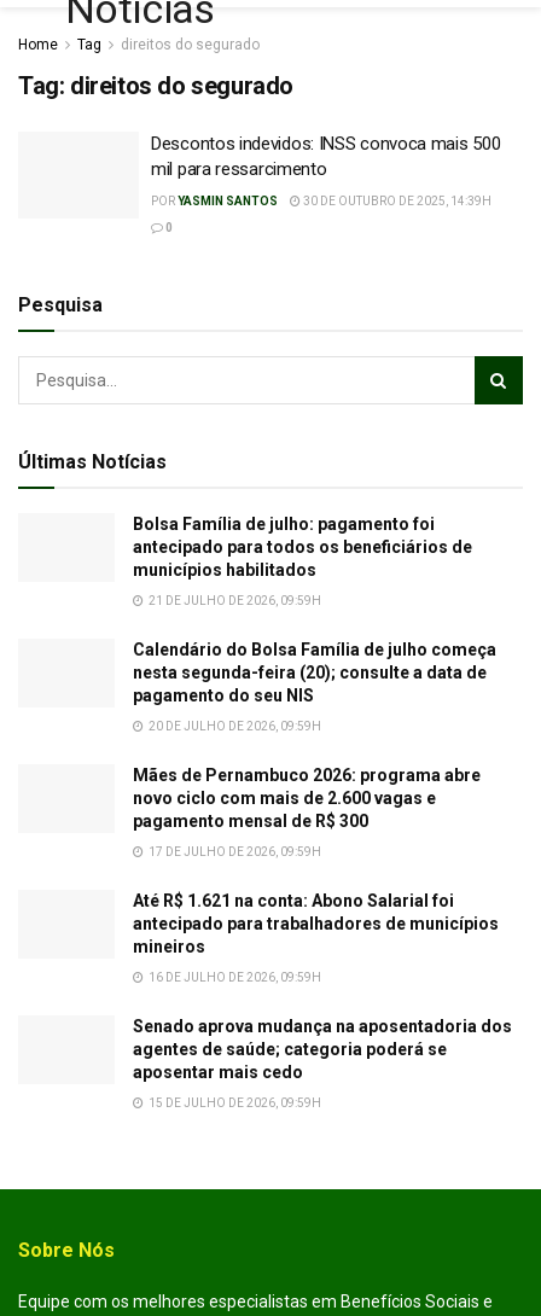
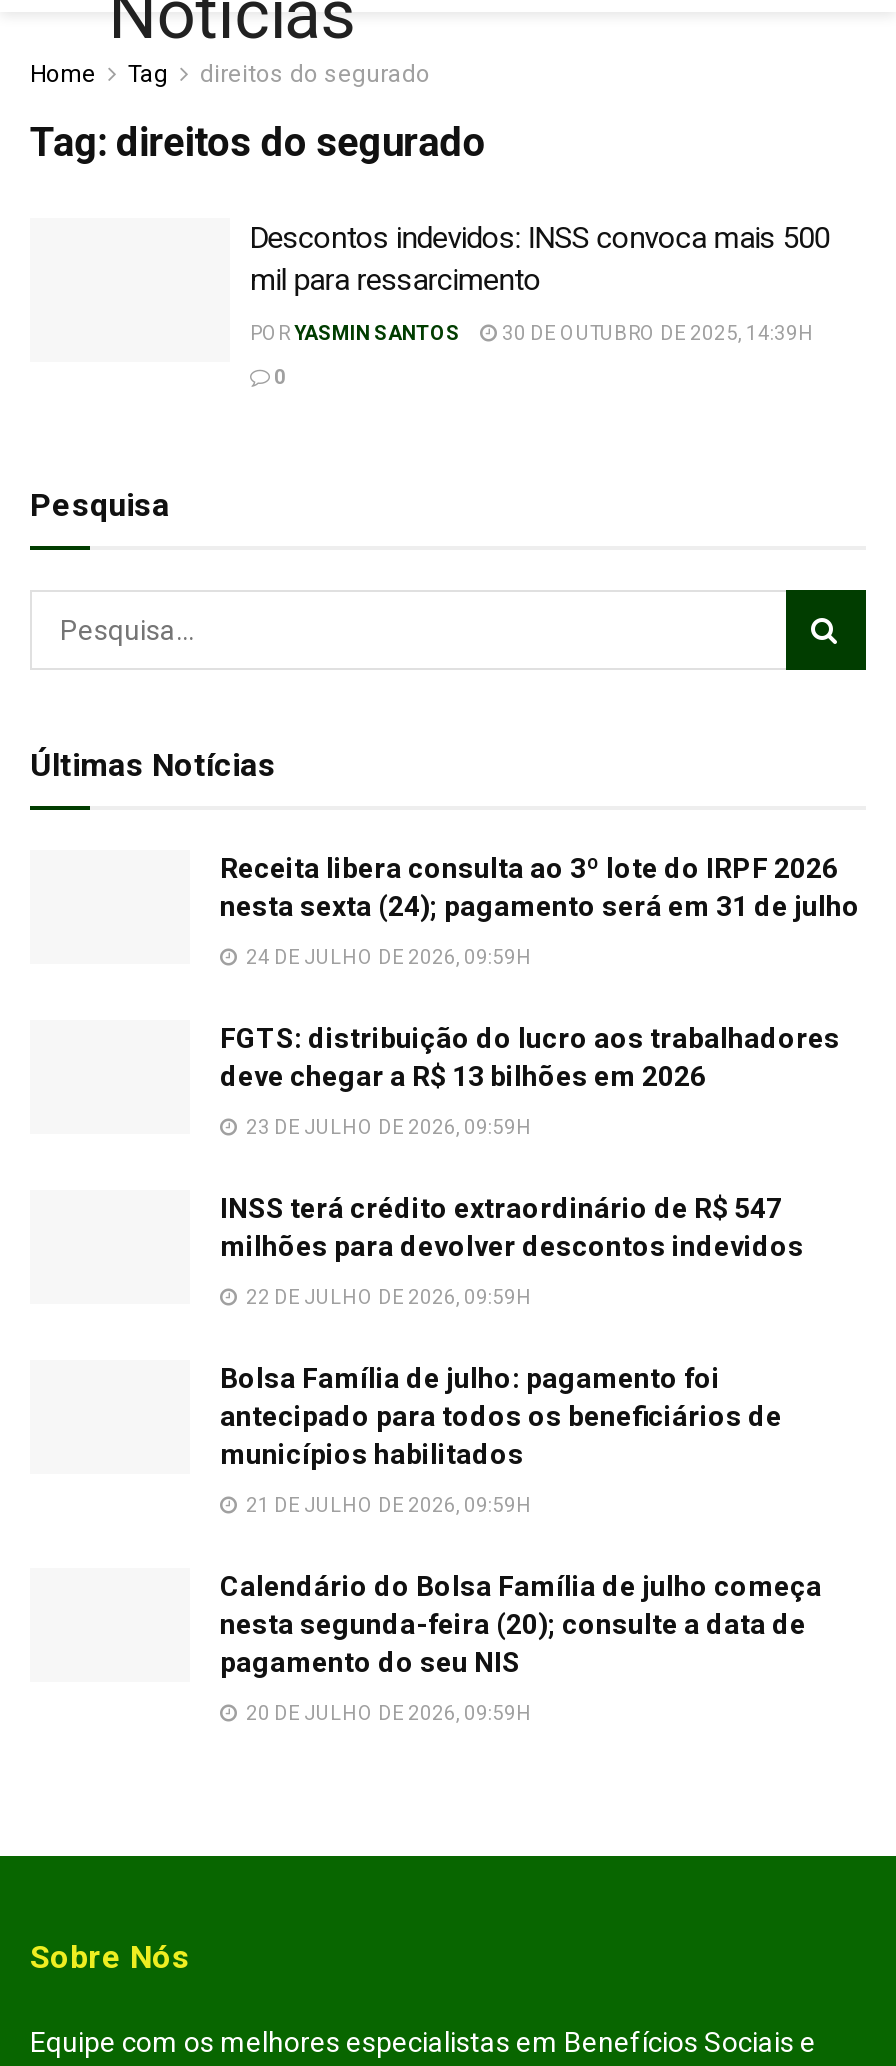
+ Receita libera consulta ao 3º lote do IRPF 2026
+ nesta sexta (24); pagamento será em 31 de julho
+ 24 DE JULHO DE 2026, 09:59H
+ FGTS: distribuição do lucro aos trabalhadores
+ deve chegar a R$ 13 bilhões em 2026
+ 23 DE JULHO DE 2026, 09:59H
+ INSS terá crédito extraordinário de R$ 547
+ milhões para devolver descontos indevidos
+ 22 DE JULHO DE 2026, 09:59H

moved down: Bolsa Família de julho: pagamento foi | antecipado para todos os beneficiários de | municípios habilitados | 21 DE JULHO DE 2026, 09:59H | Calendário do Bolsa Família de julho começa | nesta segunda-feira (20); consulte a data de | pagamento do seu NIS | 20 DE JULHO DE 2026, 09:59H

- Mães de Pernambuco 2026: programa abre
- novo ciclo com mais de 2.600 vagas e
- pagamento mensal de R$ 300
- 17 DE JULHO DE 2026, 09:59H
- Até R$ 1.621 na conta: Abono Salarial foi
- antecipado para trabalhadores de municípios
- mineiros
- 16 DE JULHO DE 2026, 09:59H
- Senado aprova mudança na aposentadoria dos
- agentes de saúde; categoria poderá se
- aposentar mais cedo
- 15 DE JULHO DE 2026, 09:59H
